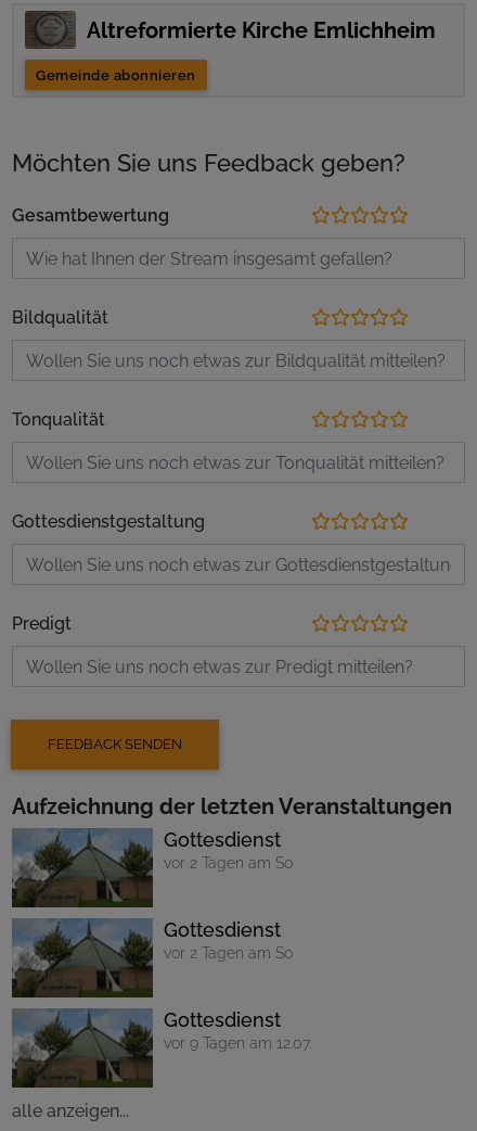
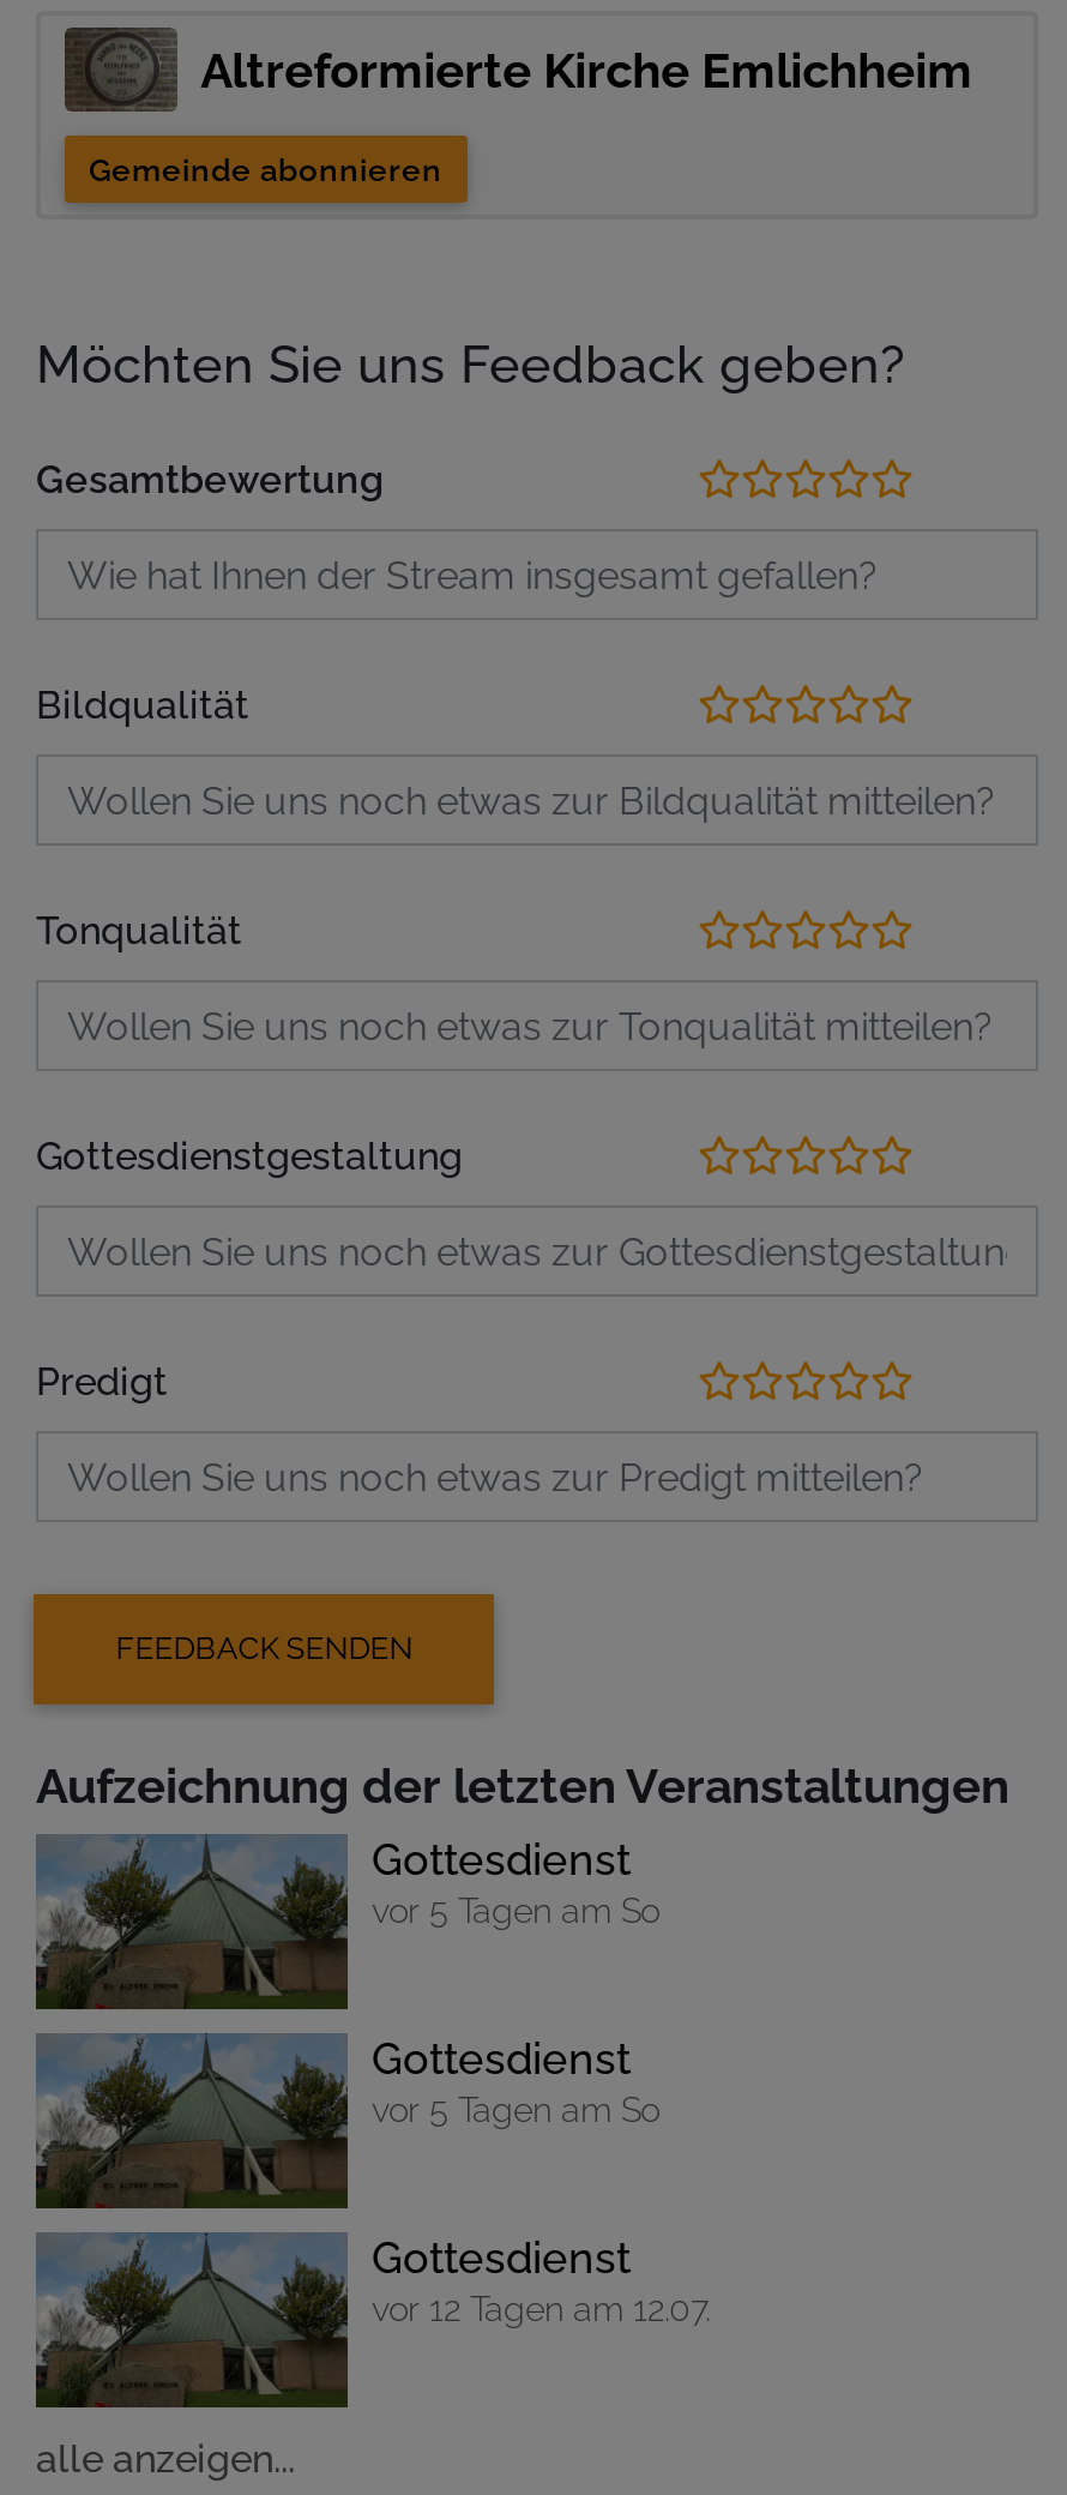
- vor 2 Tagen am So
+ vor 5 Tagen am So

- vor 2 Tagen am So
+ vor 5 Tagen am So

- vor 9 Tagen am 12.07.
+ vor 12 Tagen am 12.07.
